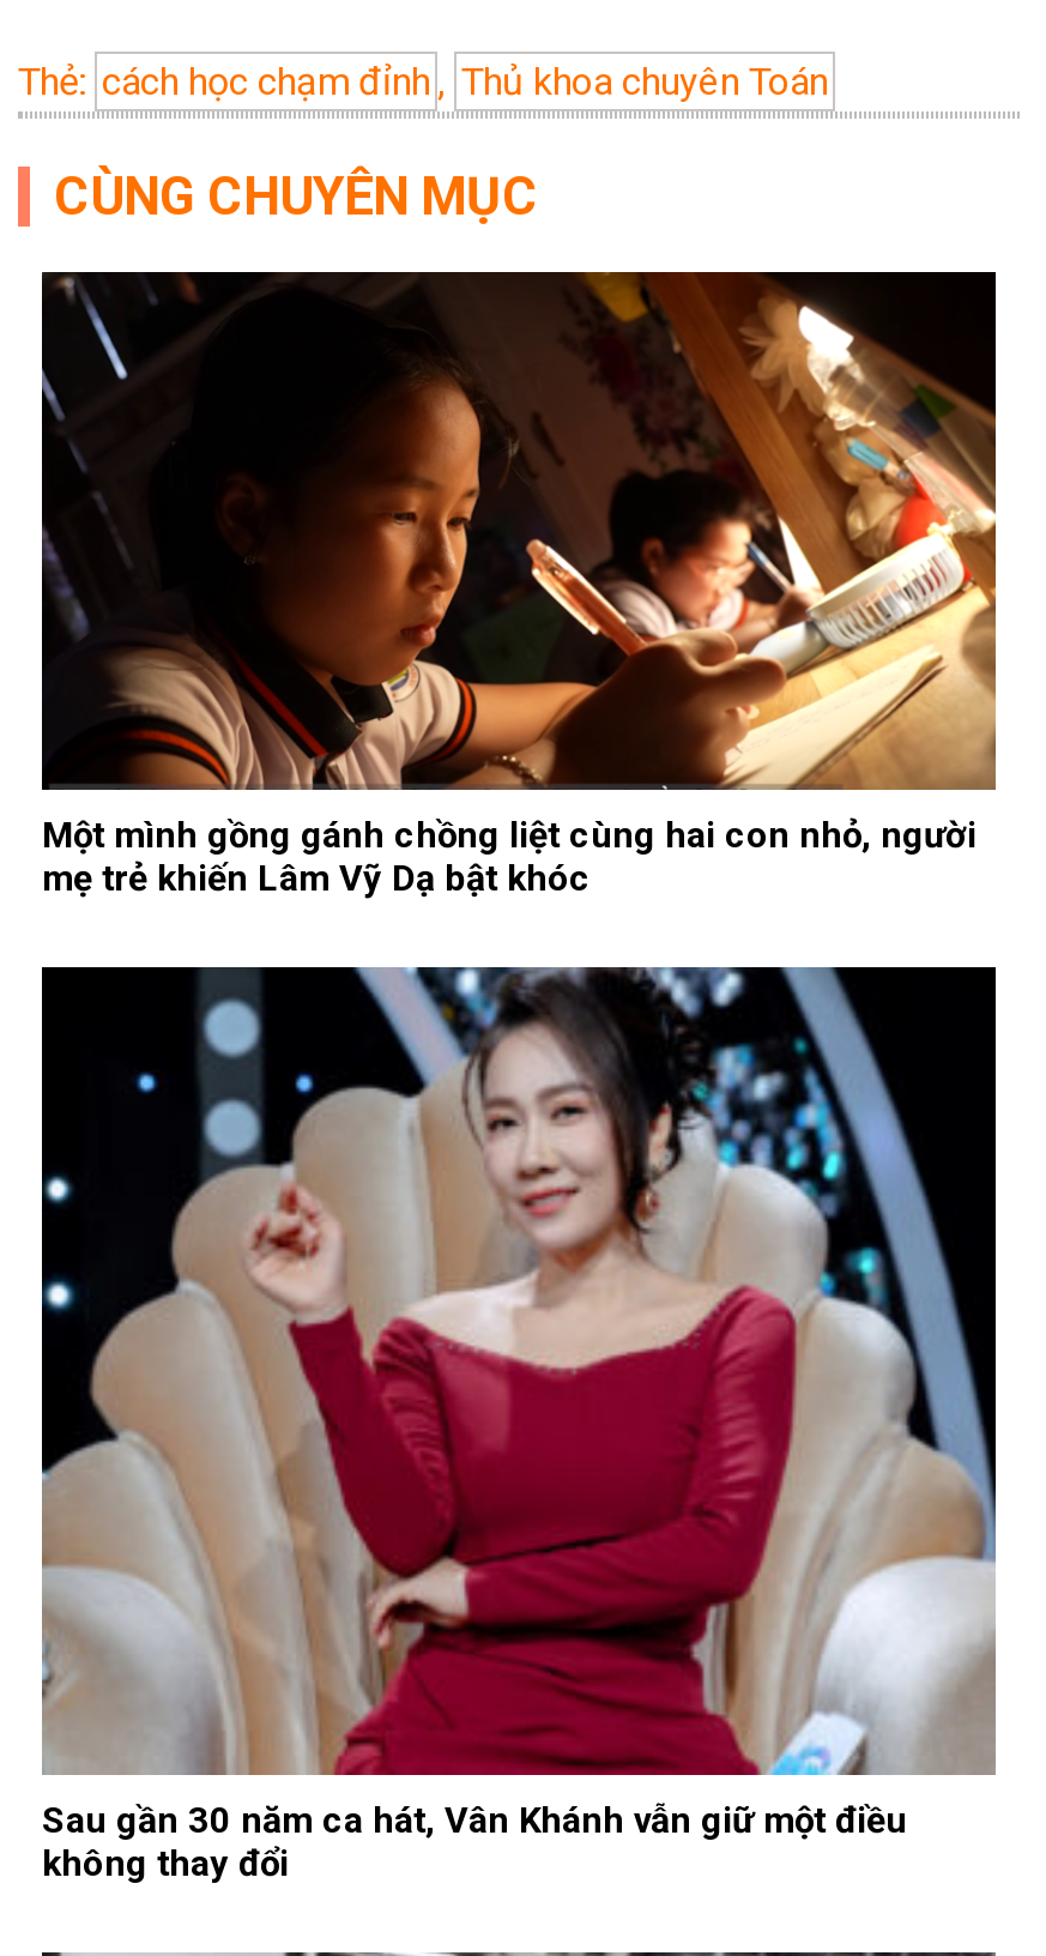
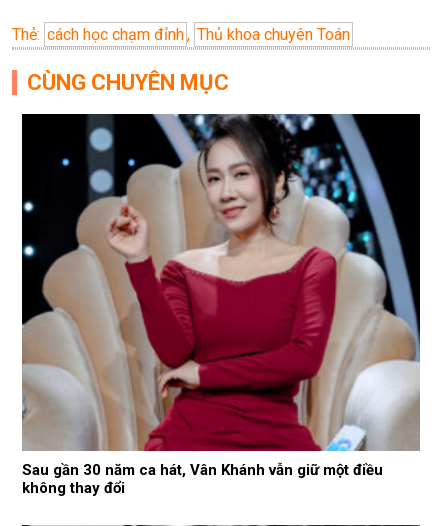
- [image]
- Một mình gồng gánh chồng liệt cùng hai con nhỏ, người
- mẹ trẻ khiến Lâm Vỹ Dạ bật khóc
